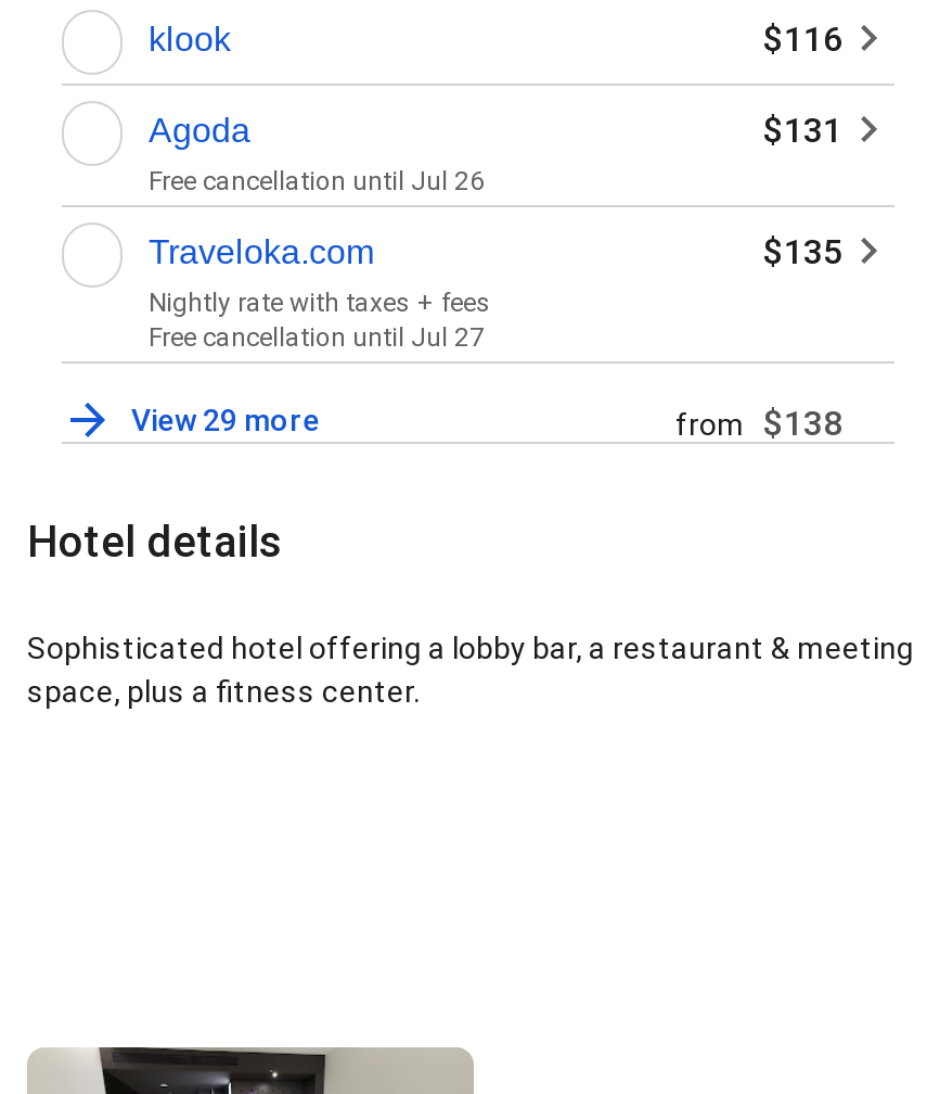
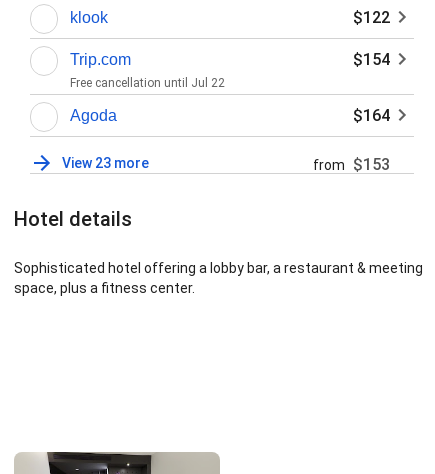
- $116
+ $122
+ Trip.com
+ $154
+ Free cancellation until Jul 22

- $131
- Free cancellation until Jul 26
- Traveloka.com
- $135
- Nightly rate with taxes + fees
- Free cancellation until Jul 27
- View 29 more
- from $138
+ $164
+ View 23 more
+ from $153

moved down: Agoda
